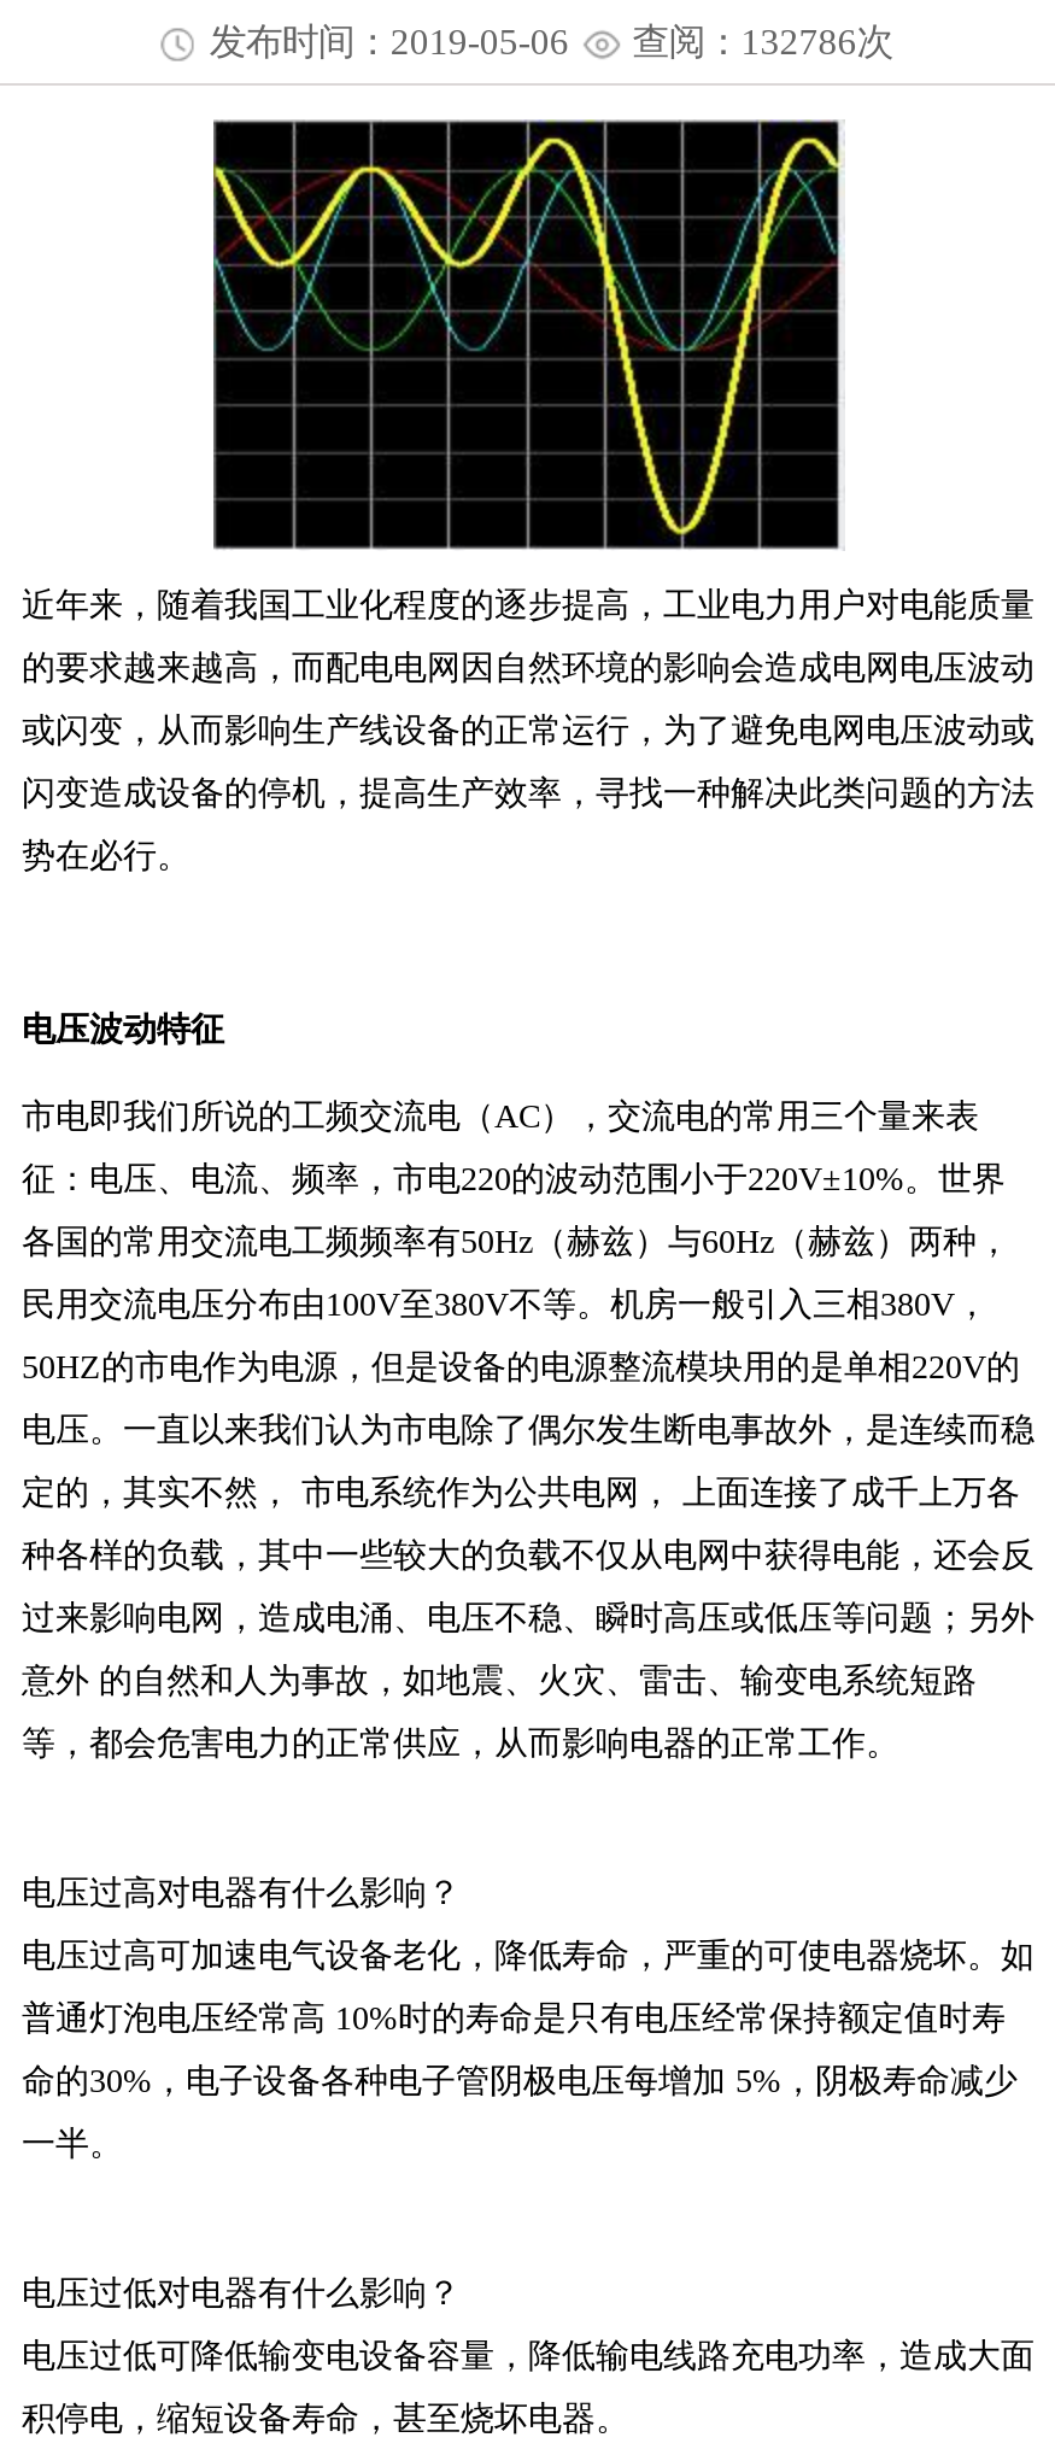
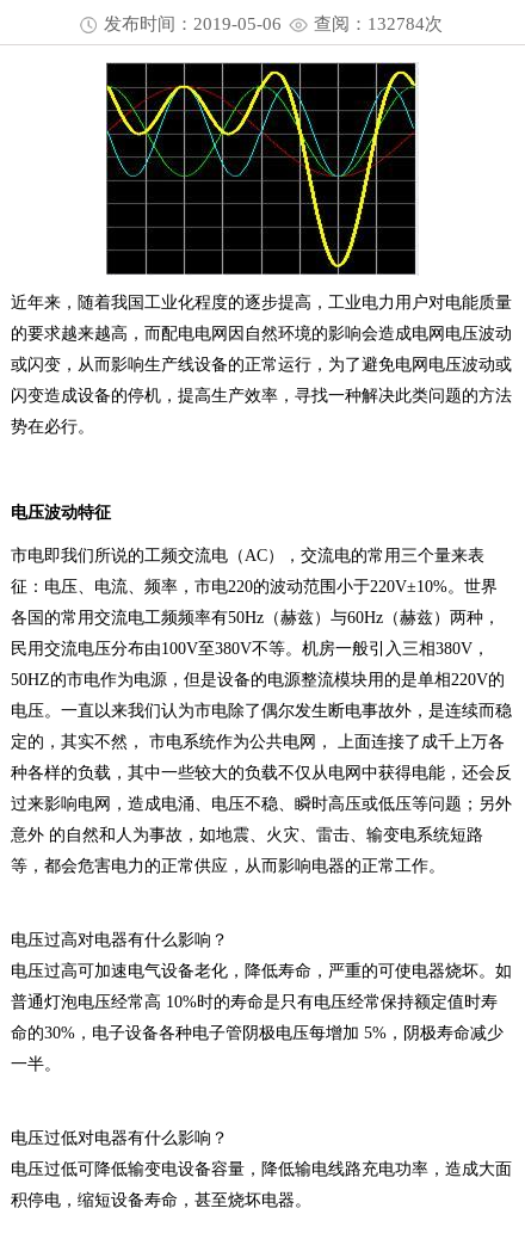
- 发布时间：2019-05-06 查阅：132786次
+ 发布时间：2019-05-06 查阅：132784次
